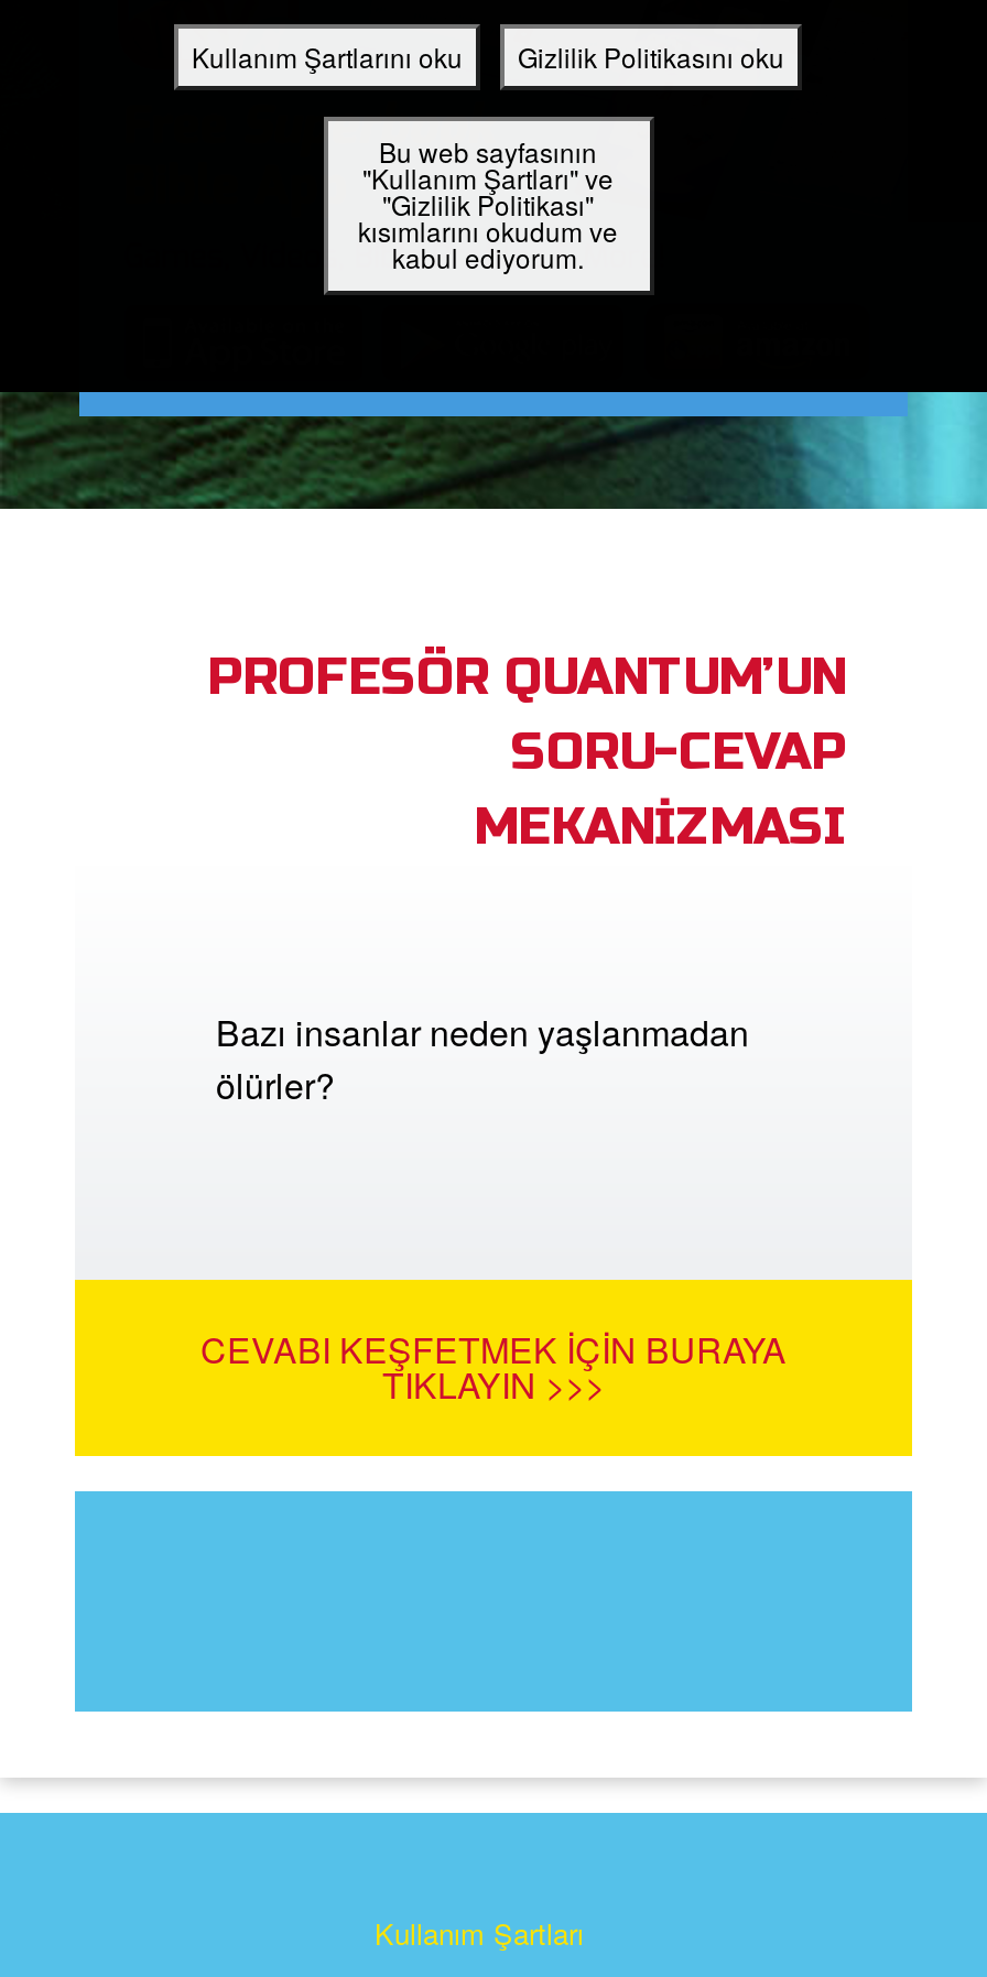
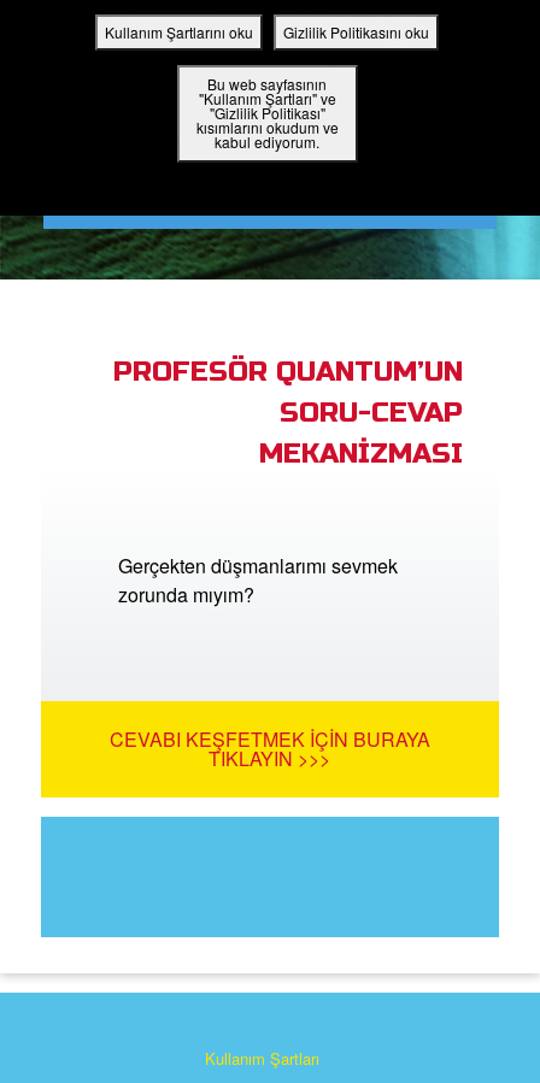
- Bazı insanlar neden yaşlanmadan
- ölürler?
+ Gerçekten düşmanlarımı sevmek
+ zorunda mıyım?
